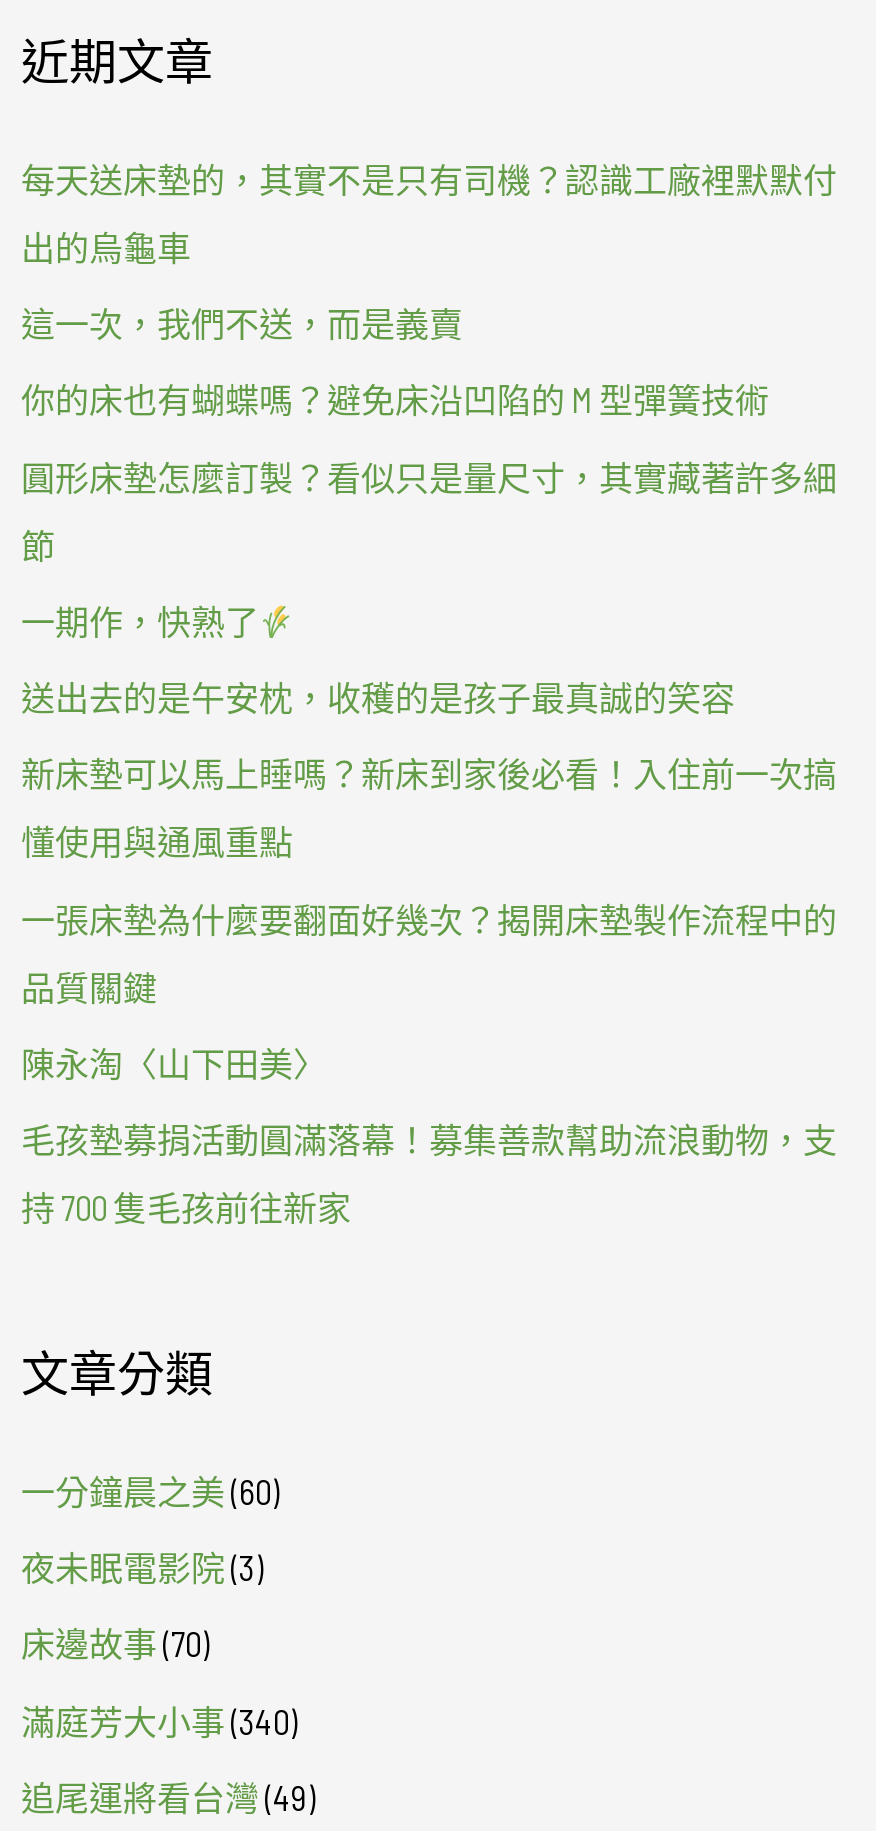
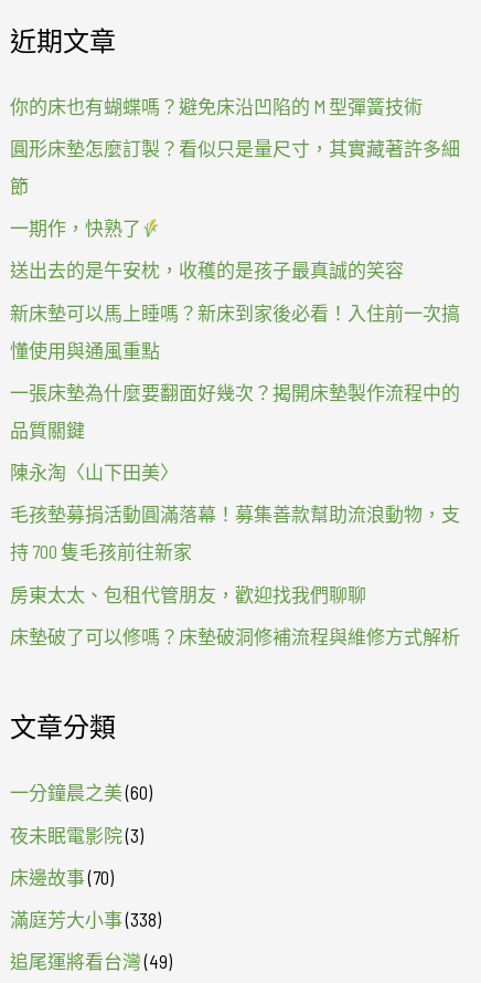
- 每天送床墊的，其實不是只有司機？認識工廠裡默默付
- 出的烏龜車
- 這一次，我們不送，而是義賣

moved up: 你的床也有蝴蝶嗎？避免床沿凹陷的 M 型彈簧技術 | 圓形床墊怎麼訂製？看似只是量尺寸，其實藏著許多細 | 節 | ... | 毛孩墊募捐活動圓滿落幕！募集善款幫助流浪動物，支 | 持 700 隻毛孩前往新家

+ 房東太太、包租代管朋友，歡迎找我們聊聊
+ 床墊破了可以修嗎？床墊破洞修補流程與維修方式解析

- 滿庭芳大小事(340)
+ 滿庭芳大小事(338)
